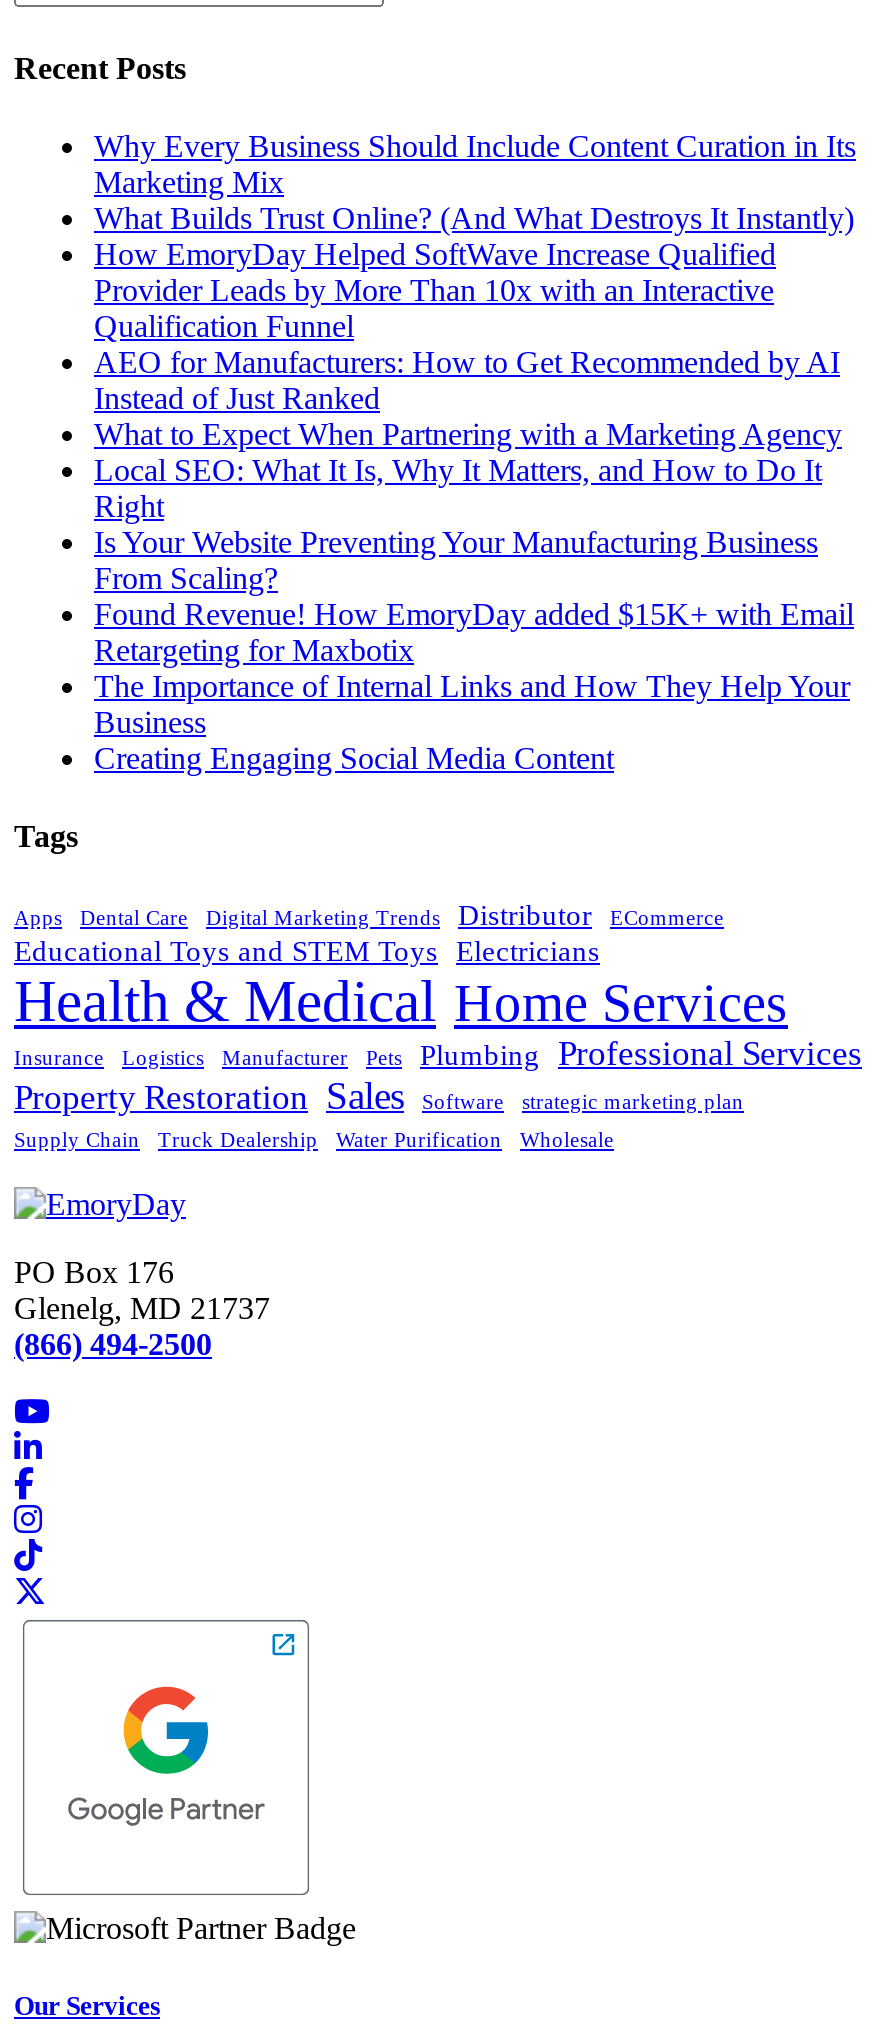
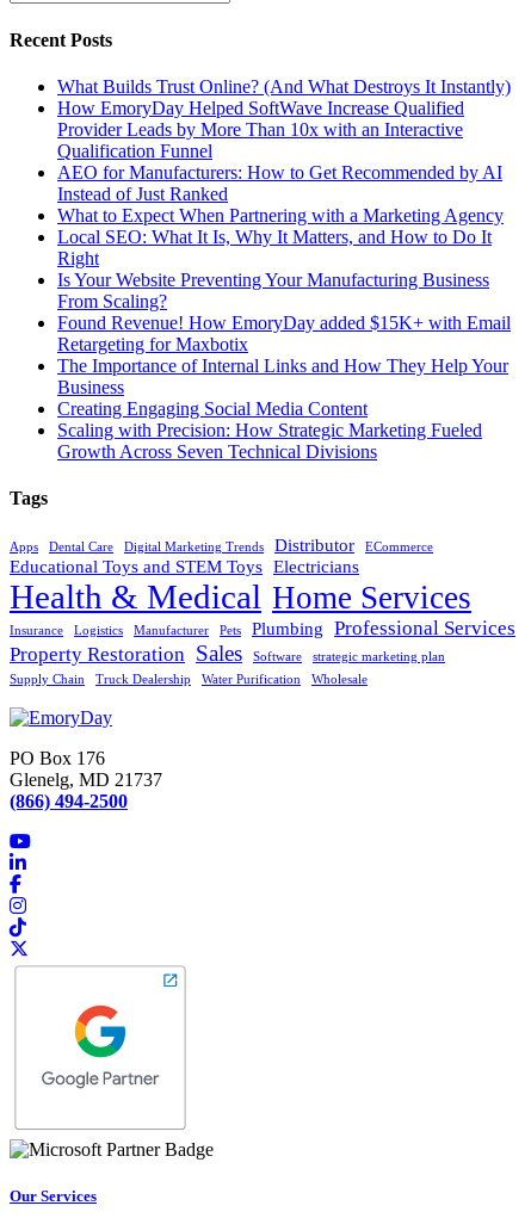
- Why Every Business Should Include Content Curation in Its
- Marketing Mix

moved up: What Builds Trust Online? (And What Destroys It Instantly) | How EmoryDay Helped SoftWave Increase Qualified | Provider Leads by More Than 10x with an Interactive | ... | Business | Creating Engaging Social Media Content

+ Scaling with Precision: How Strategic Marketing Fueled
+ Growth Across Seven Technical Divisions
